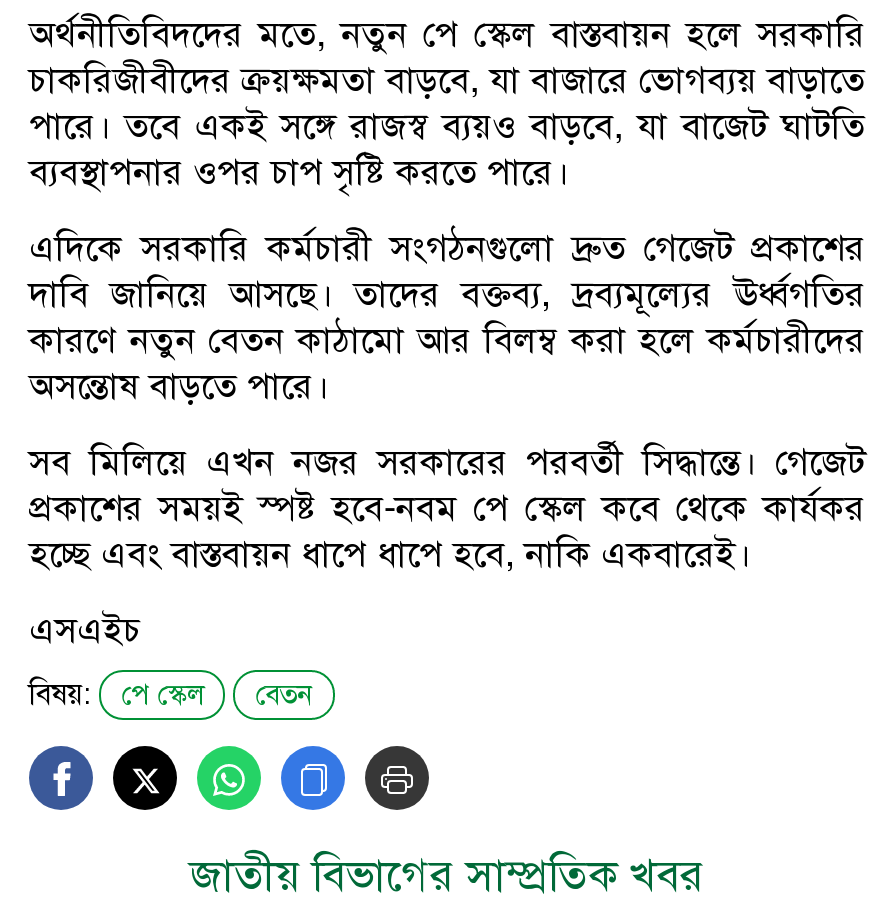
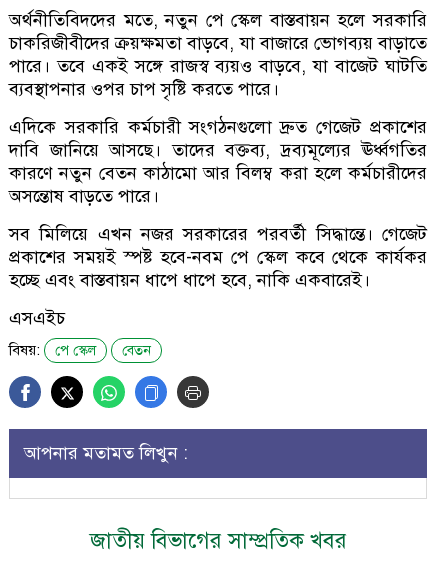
+ আপনার মতামত লিখুন :
